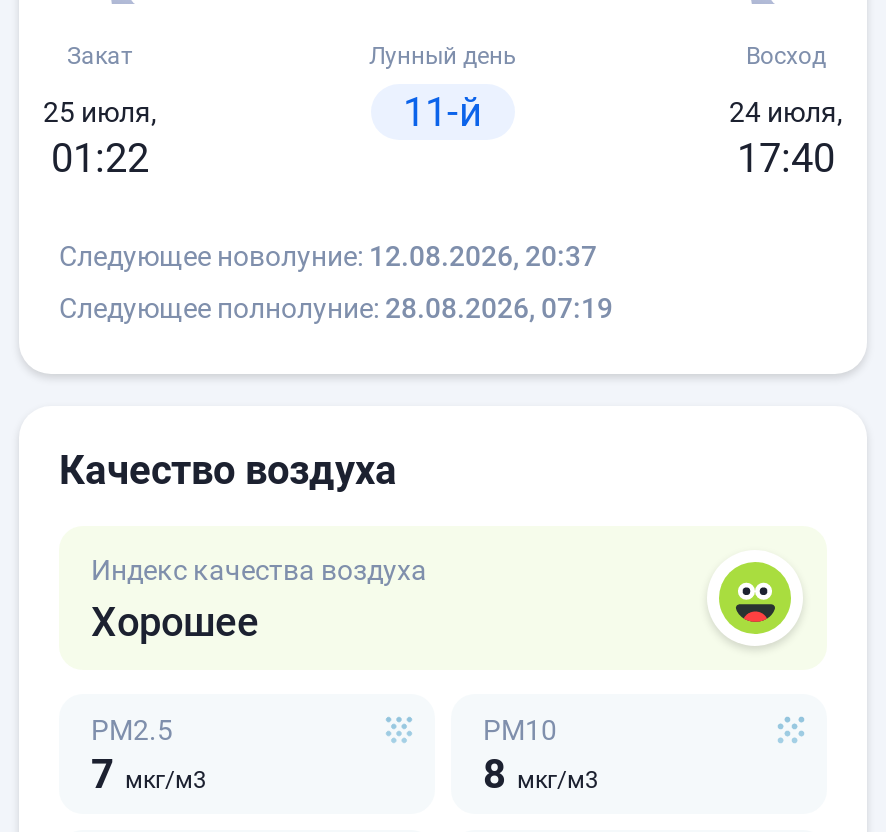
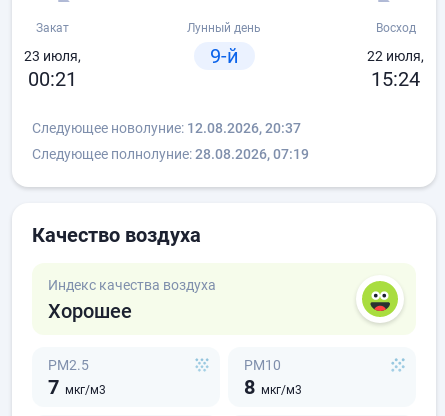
- 25 июля,
+ 23 июля,

- 11-й
+ 9-й

- 24 июля,
+ 22 июля,

- 01:22
+ 00:21

- 17:40
+ 15:24
